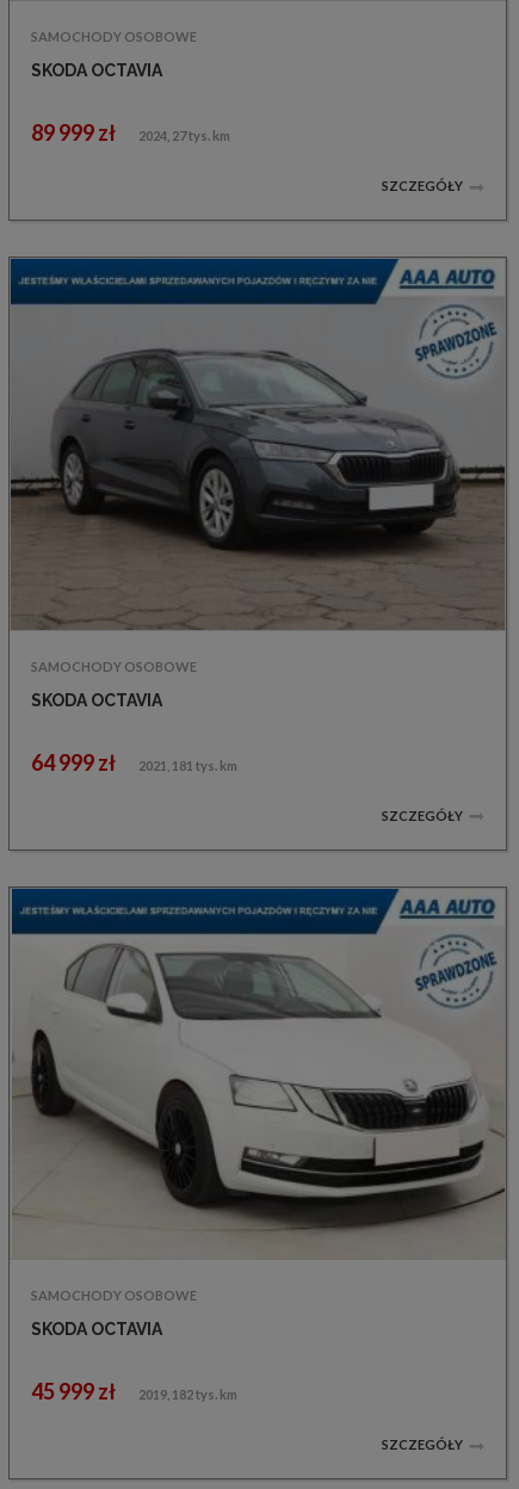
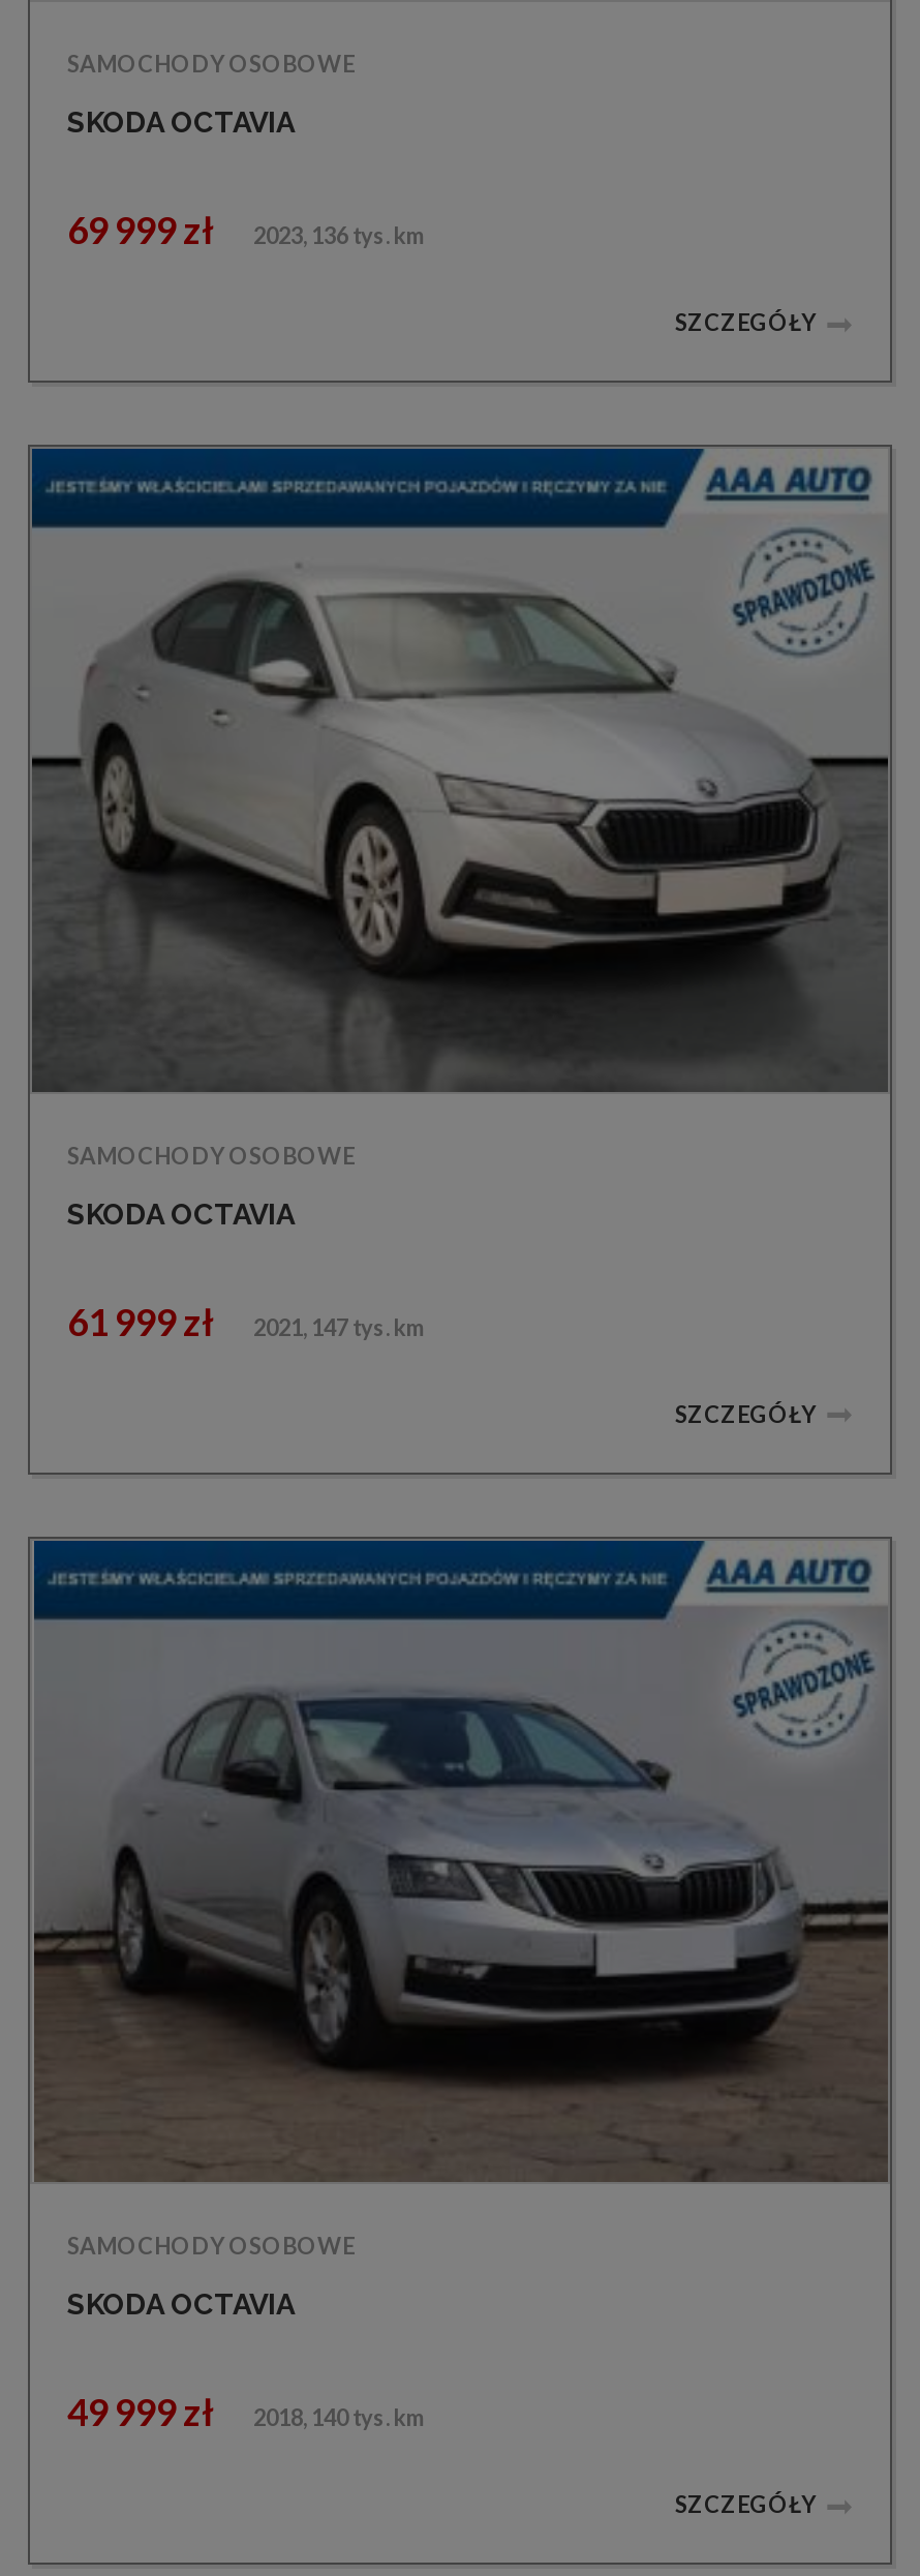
- 89 999 zł
+ 69 999 zł

- 2024, 27 tys. km
+ 2023, 136 tys. km

- [image]
+ [image]

- 64 999 zł
+ 61 999 zł

- 2021, 181 tys. km
+ 2021, 147 tys. km

- [image]
+ [image]

- 45 999 zł
+ 49 999 zł

- 2019, 182 tys. km
+ 2018, 140 tys. km
